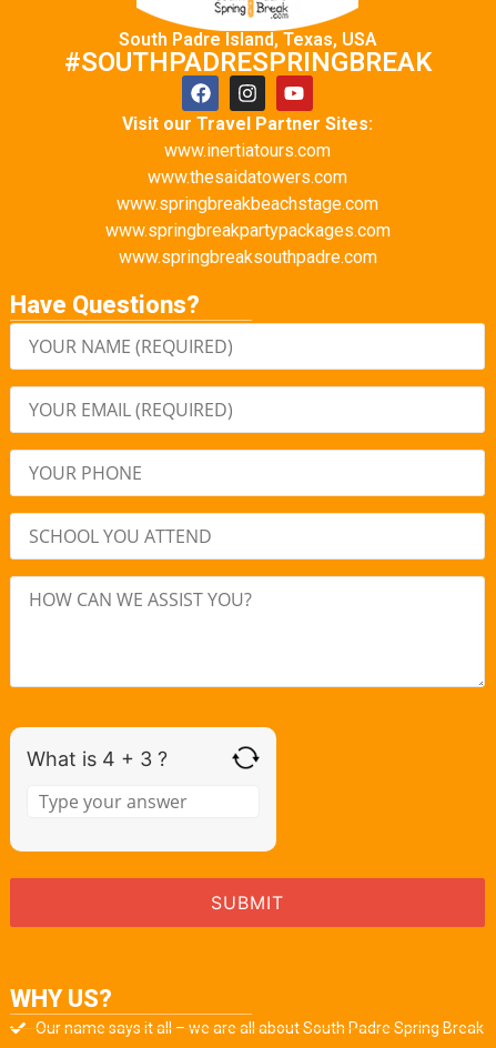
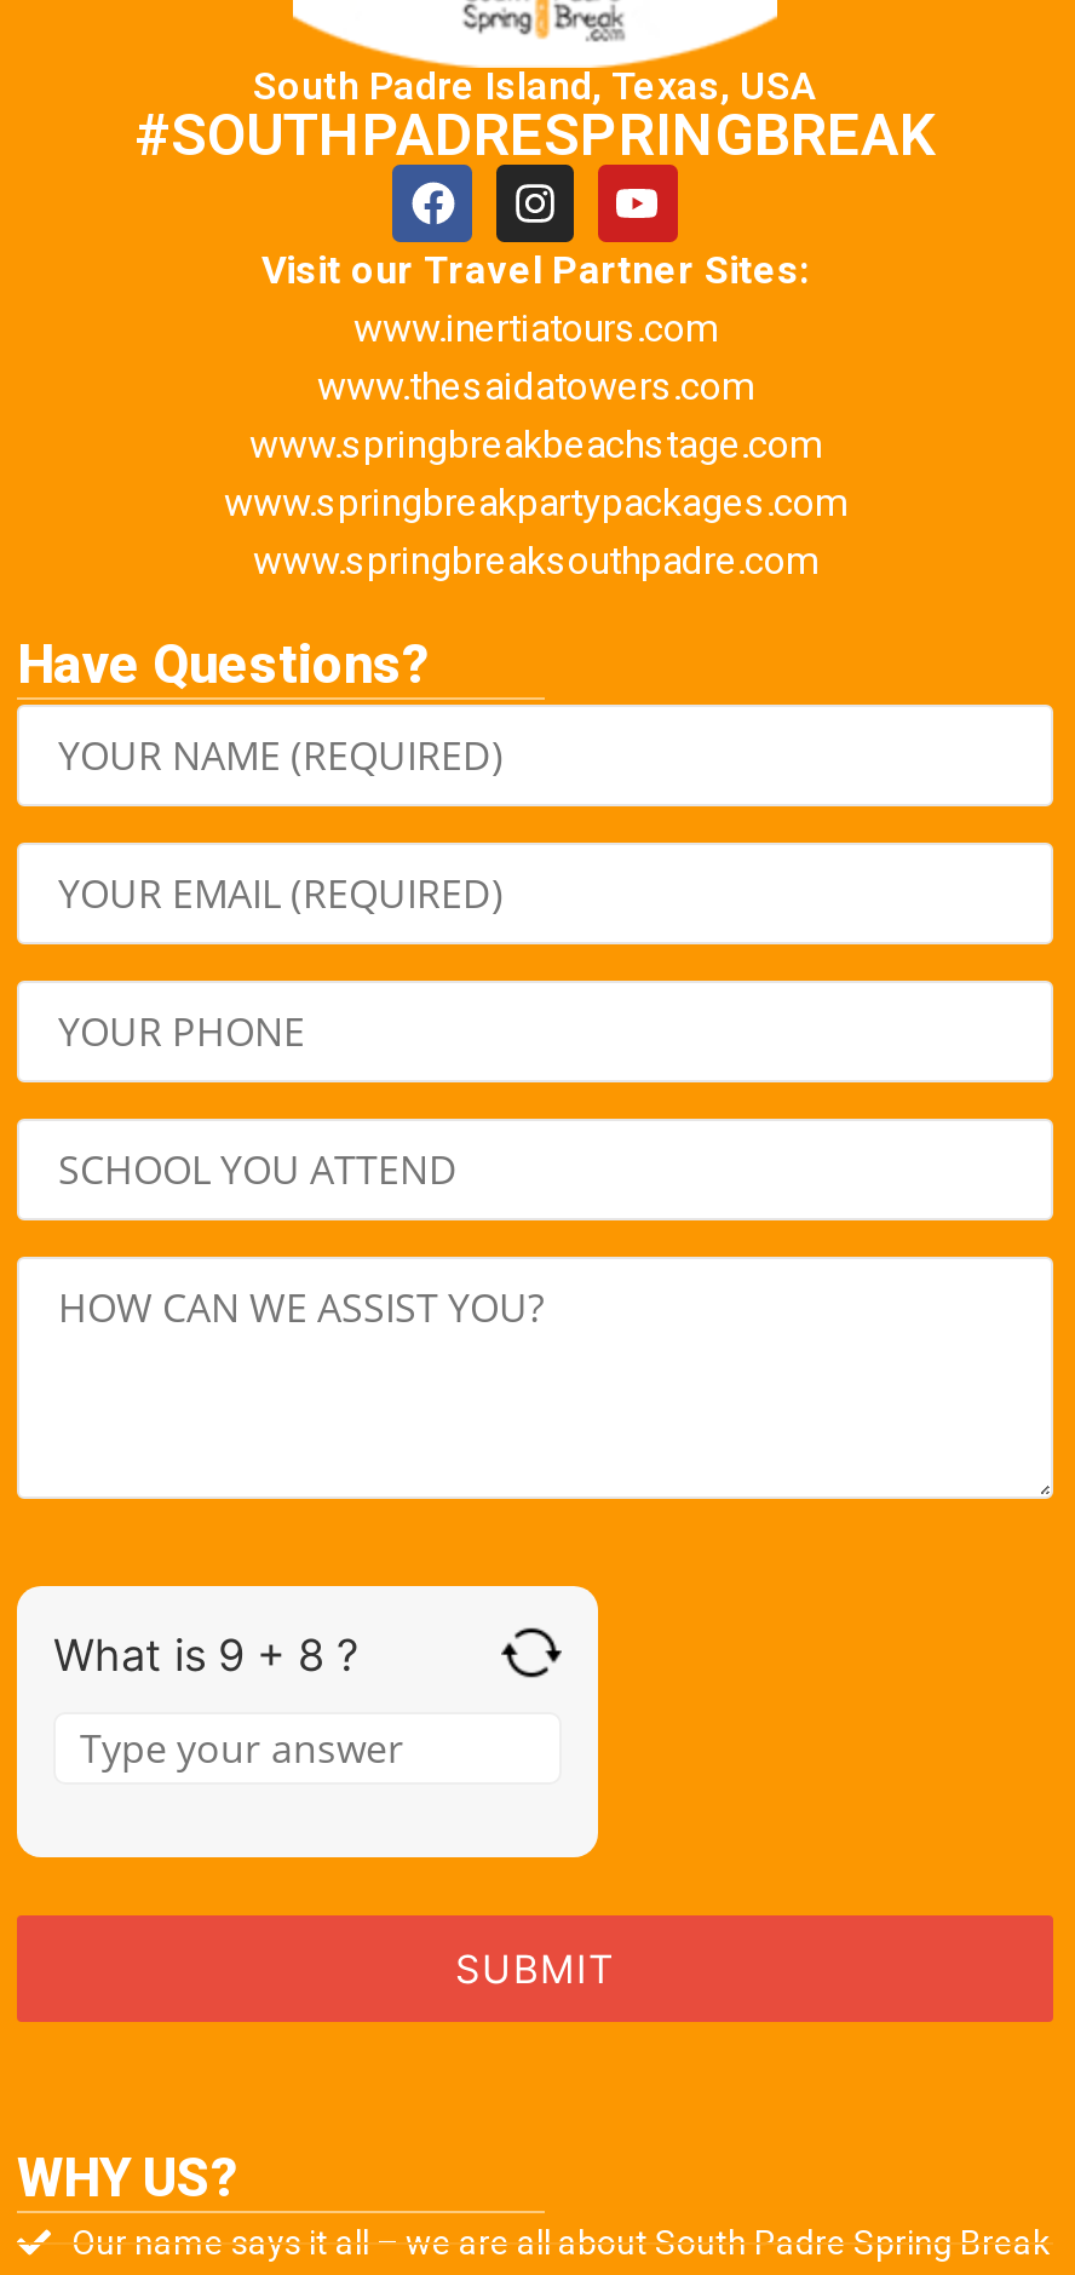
- What is 4 + 3 ?
+ What is 9 + 8 ?
